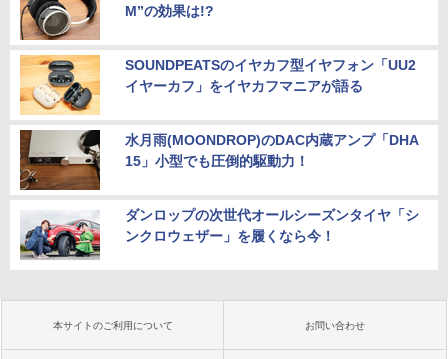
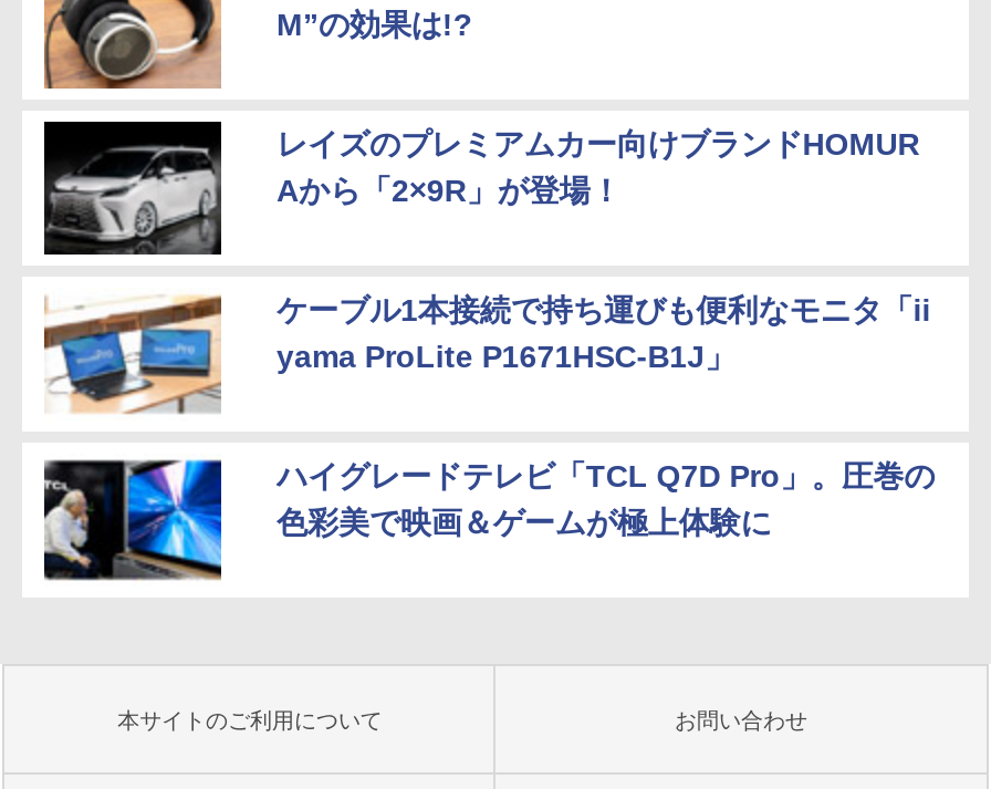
- [image]
- SOUNDPEATSのイヤカフ型イヤフォン「UU2
- イヤーカフ」をイヤカフマニアが語る
+ [image]
+ レイズのプレミアムカー向けブランドHOMUR
+ Aから「2×9R」が登場！

- [image]
- 水月雨(MOONDROP)のDAC内蔵アンプ「DHA
- 15」小型でも圧倒的駆動力！
+ [image]
+ ケーブル1本接続で持ち運びも便利なモニタ「ii
+ yama ProLite P1671HSC-B1J」

- [image]
- ダンロップの次世代オールシーズンタイヤ「シ
- ンクロウェザー」を履くなら今！
+ [image]
+ ハイグレードテレビ「TCL Q7D Pro」。圧巻の
+ 色彩美で映画＆ゲームが極上体験に
